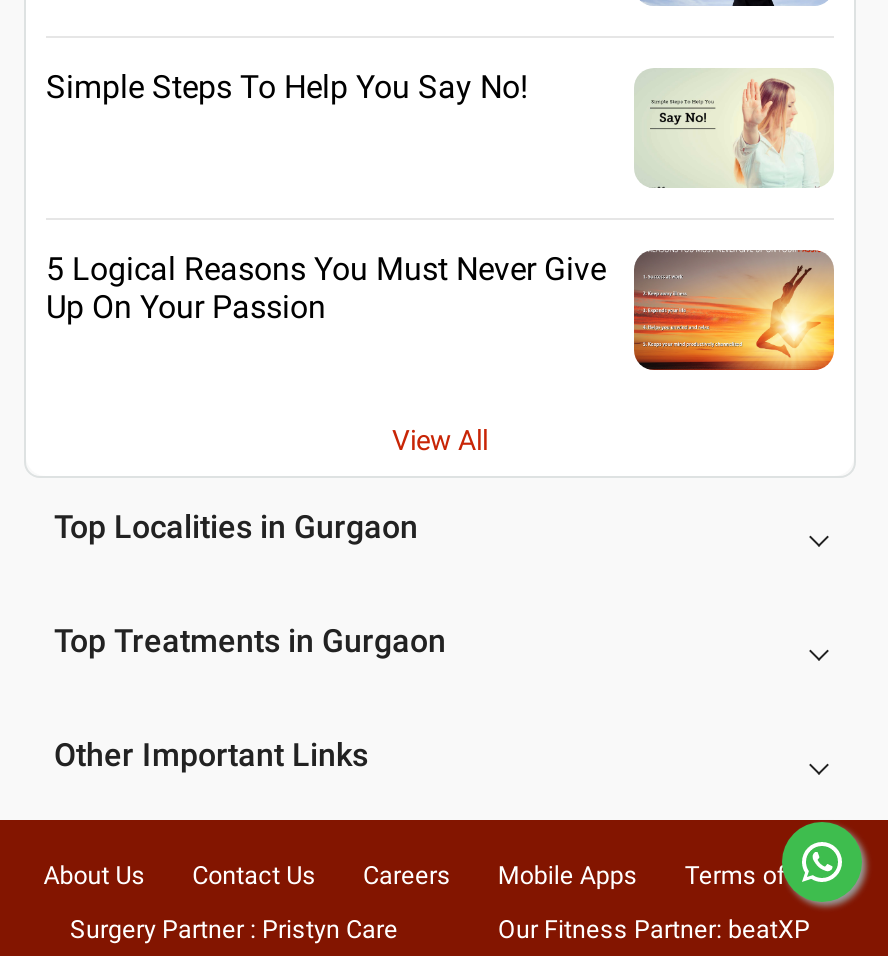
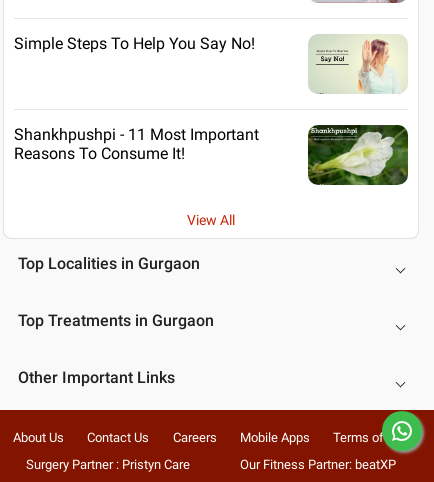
- 5 Logical Reasons You Must Never Give
- Up On Your Passion
+ Shankhpushpi - 11 Most Important
+ Reasons To Consume It!

- [image]
+ [image]
